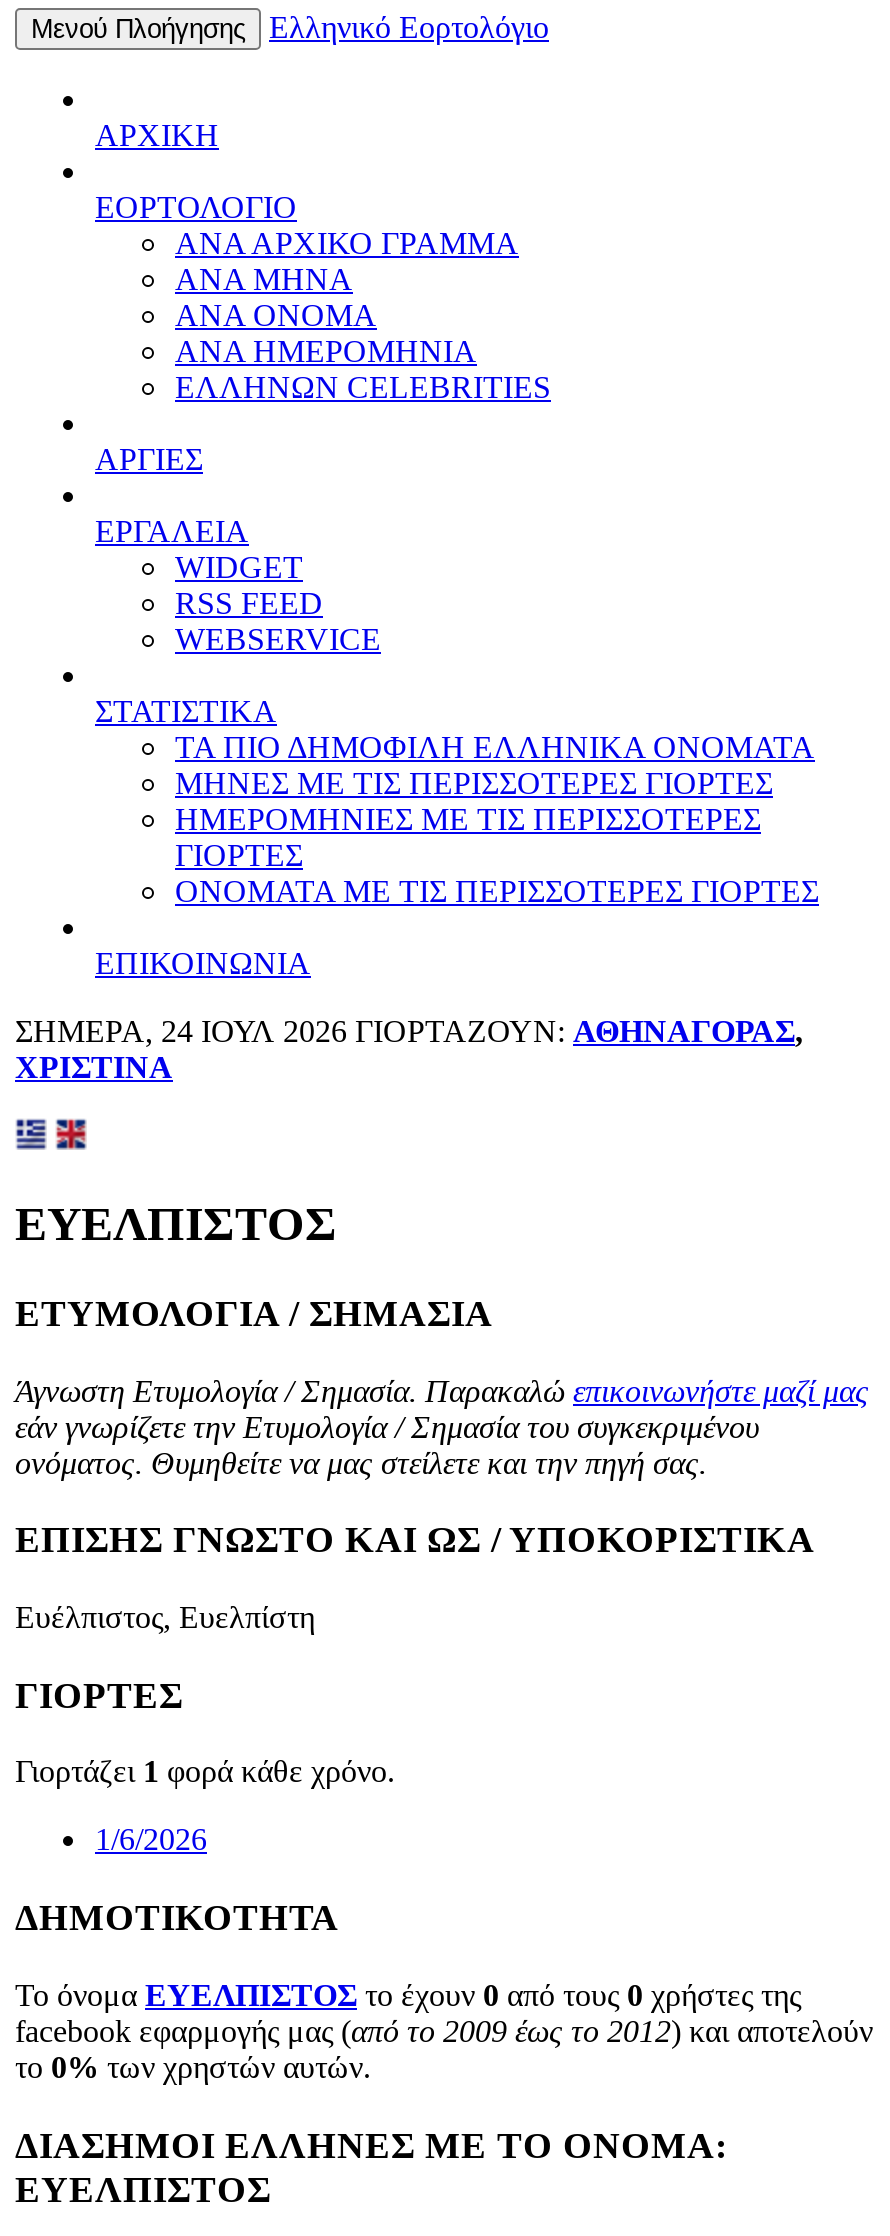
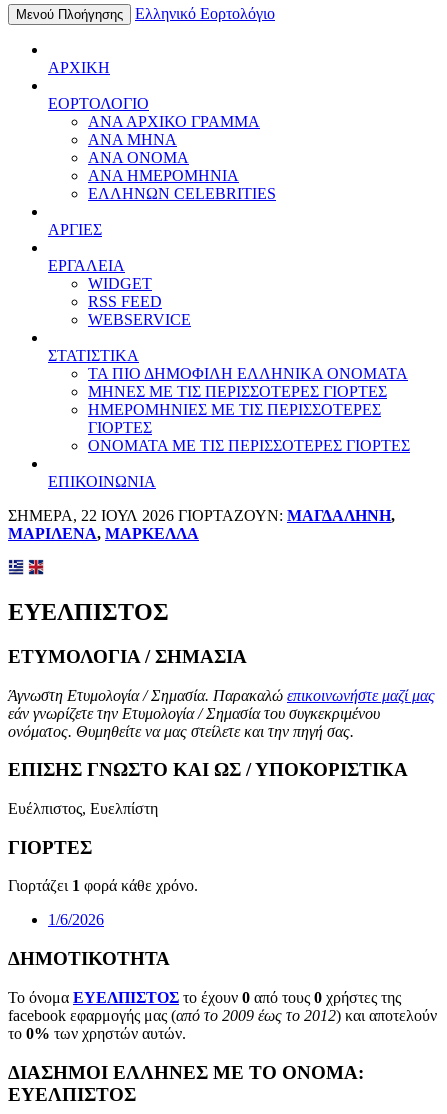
- ΣΗΜΕΡΑ, 24 ΙΟΥΛ 2026 ΓΙΟΡΤΑΖΟΥΝ: ΑΘΗΝΑΓΟΡΑΣ,
- ΧΡΙΣΤΙΝΑ
+ ΣΗΜΕΡΑ, 22 ΙΟΥΛ 2026 ΓΙΟΡΤΑΖΟΥΝ: ΜΑΓΔΑΛΗΝΗ,
+ ΜΑΡΙΛΕΝΑ, ΜΑΡΚΕΛΛΑ
